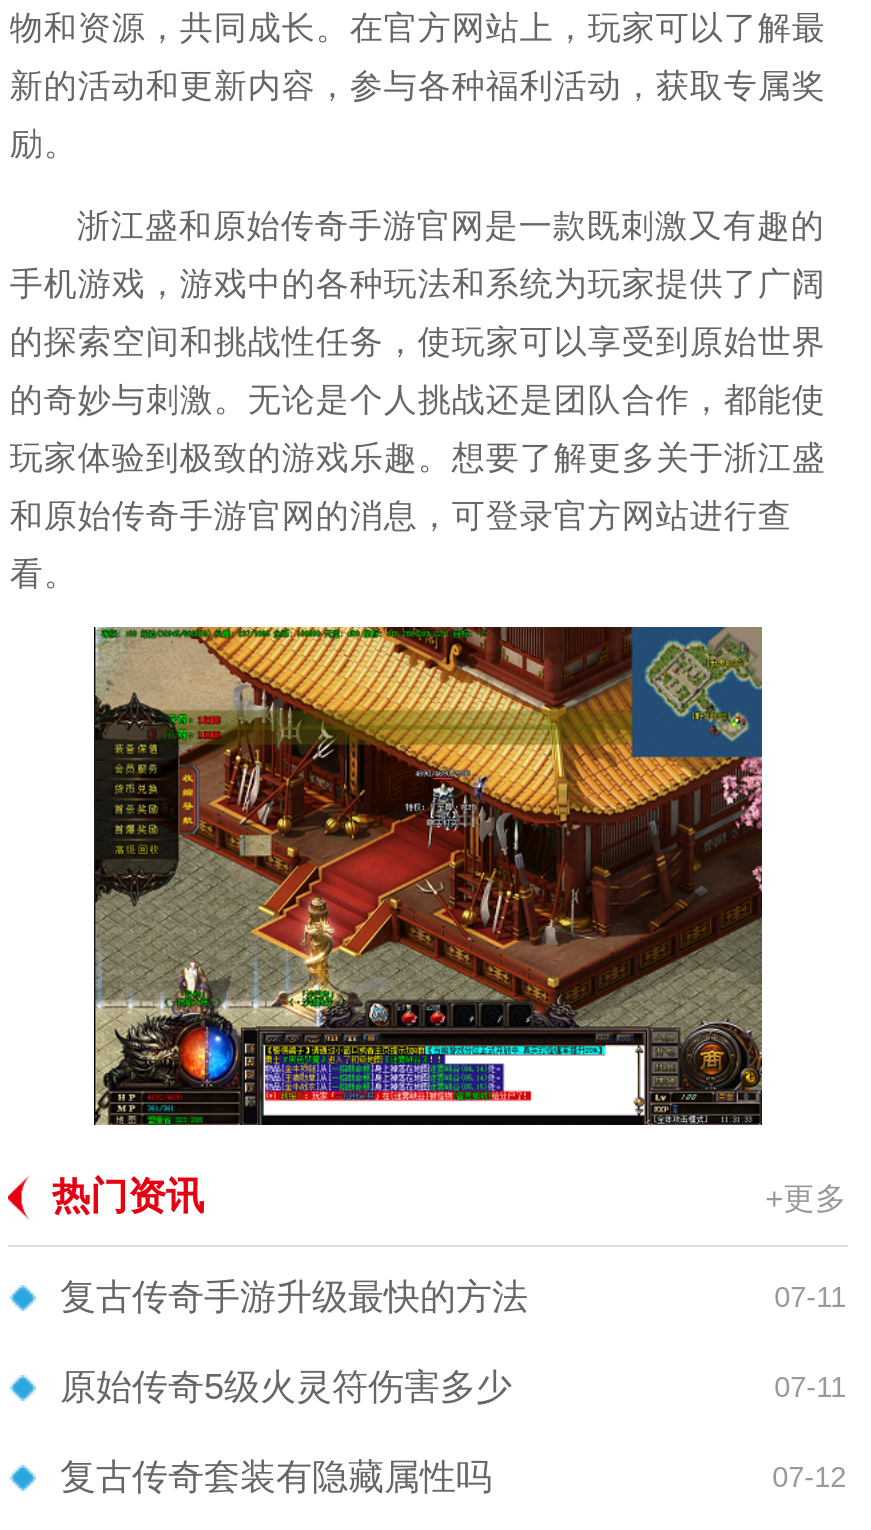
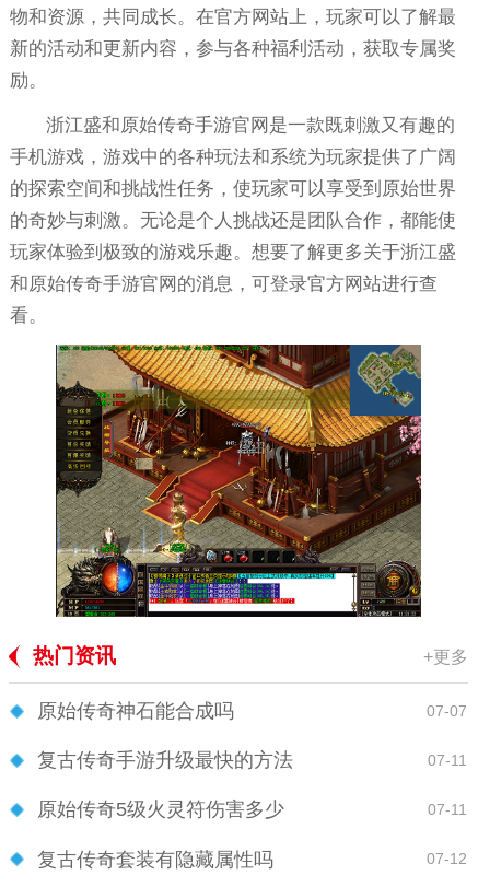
+ 原始传奇神石能合成吗
+ 07-07
